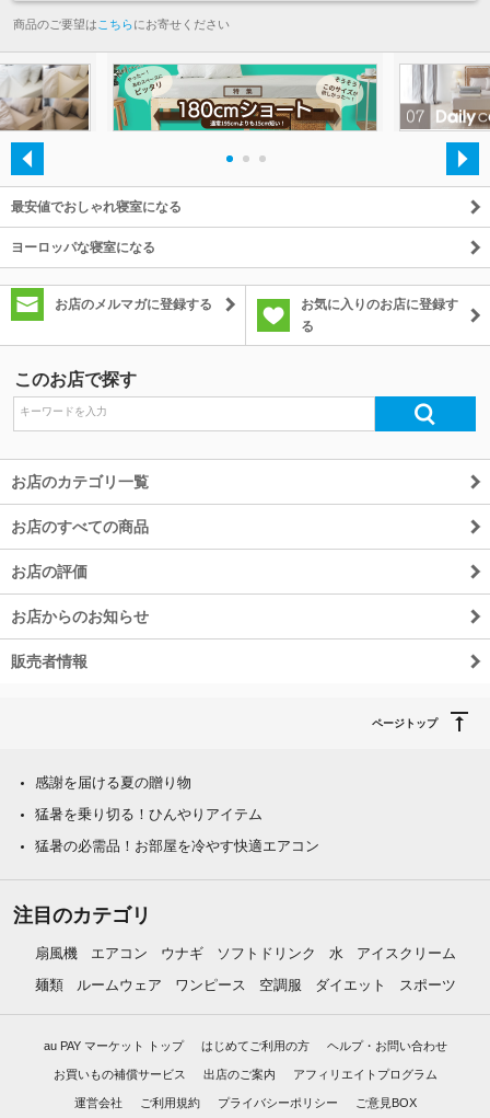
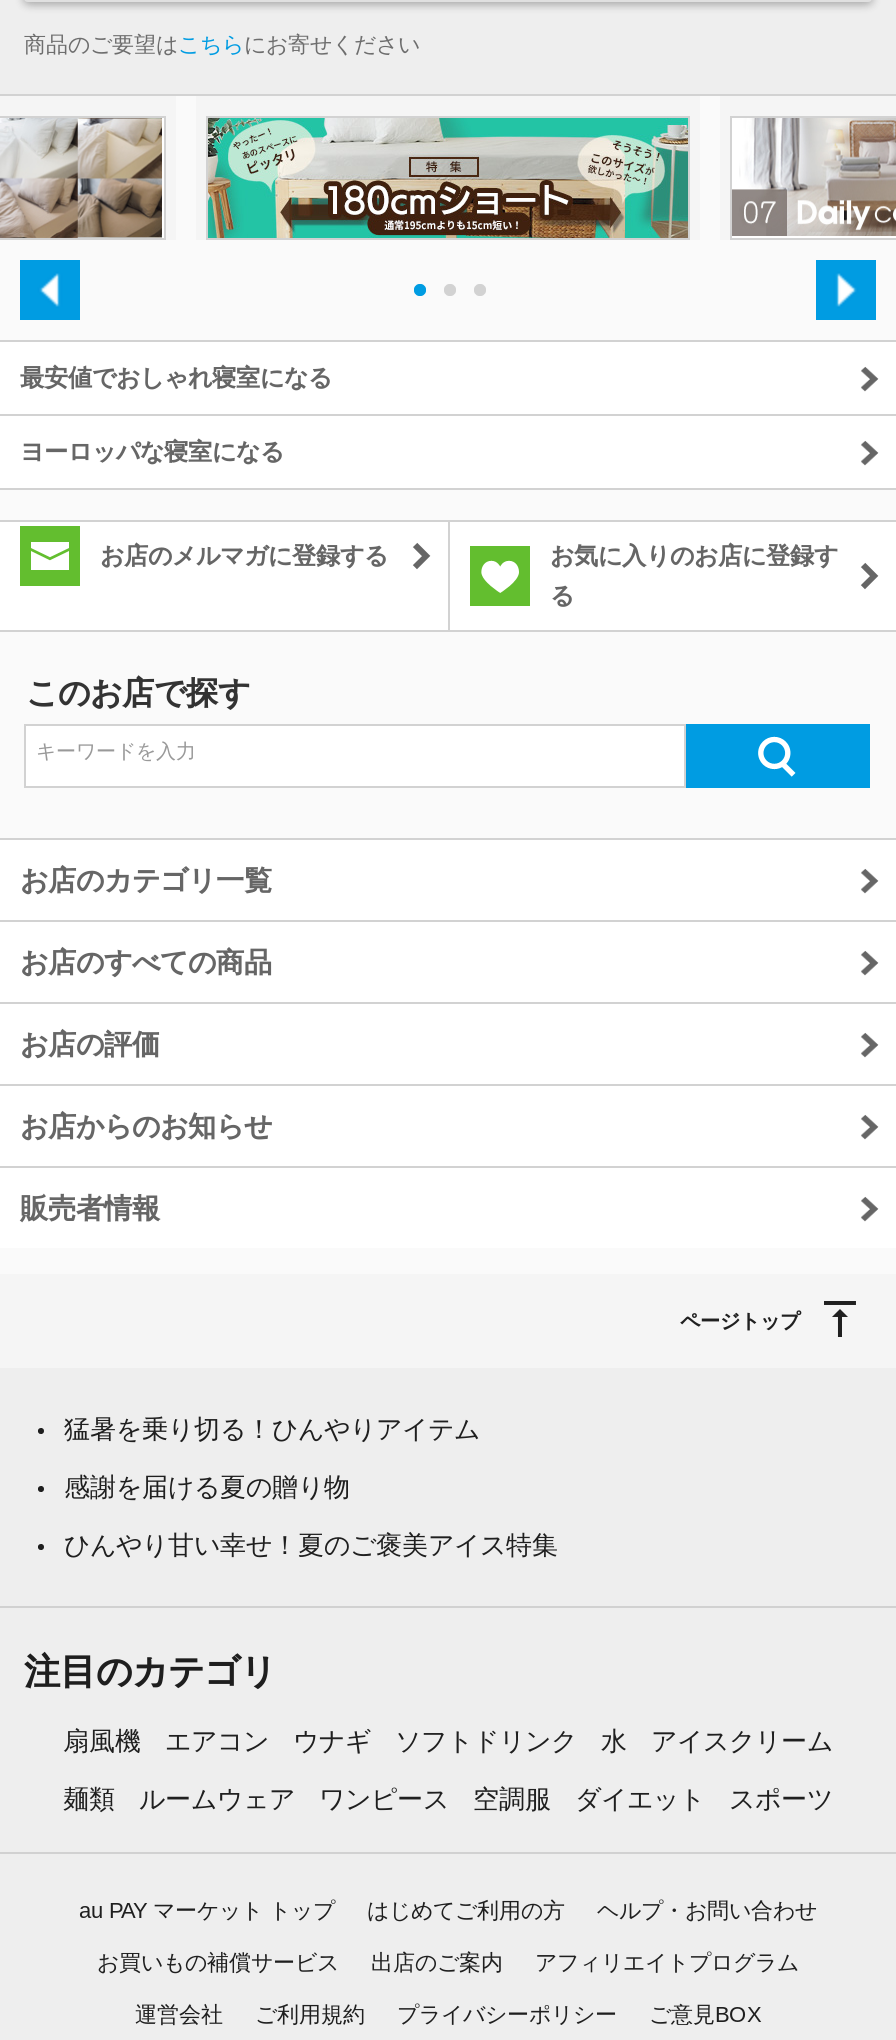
moved down: 感謝を届ける夏の贈り物

moved up: 猛暑を乗り切る！ひんやりアイテム

- 猛暑の必需品！お部屋を冷やす快適エアコン
+ ひんやり甘い幸せ！夏のご褒美アイス特集
